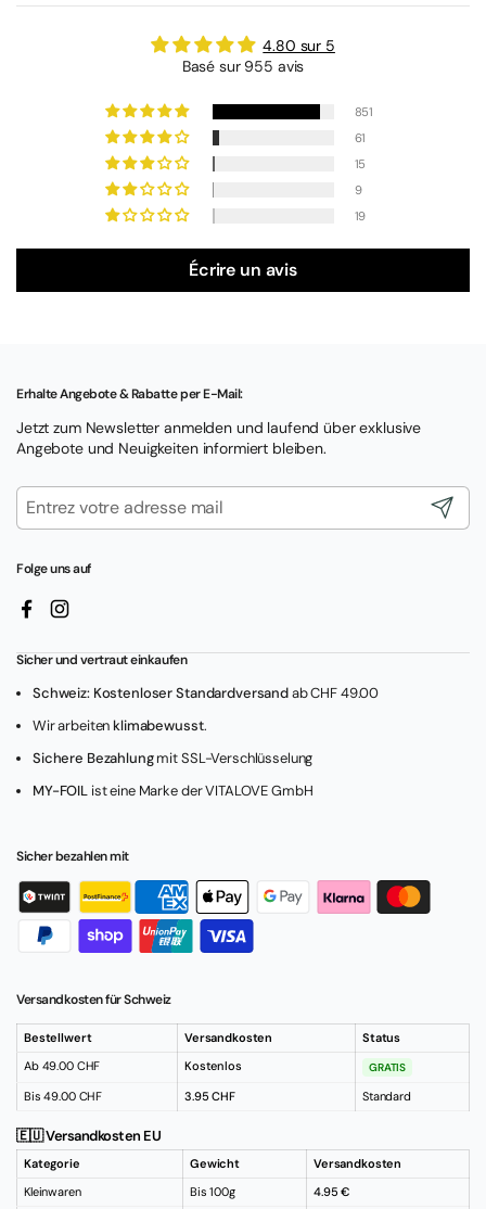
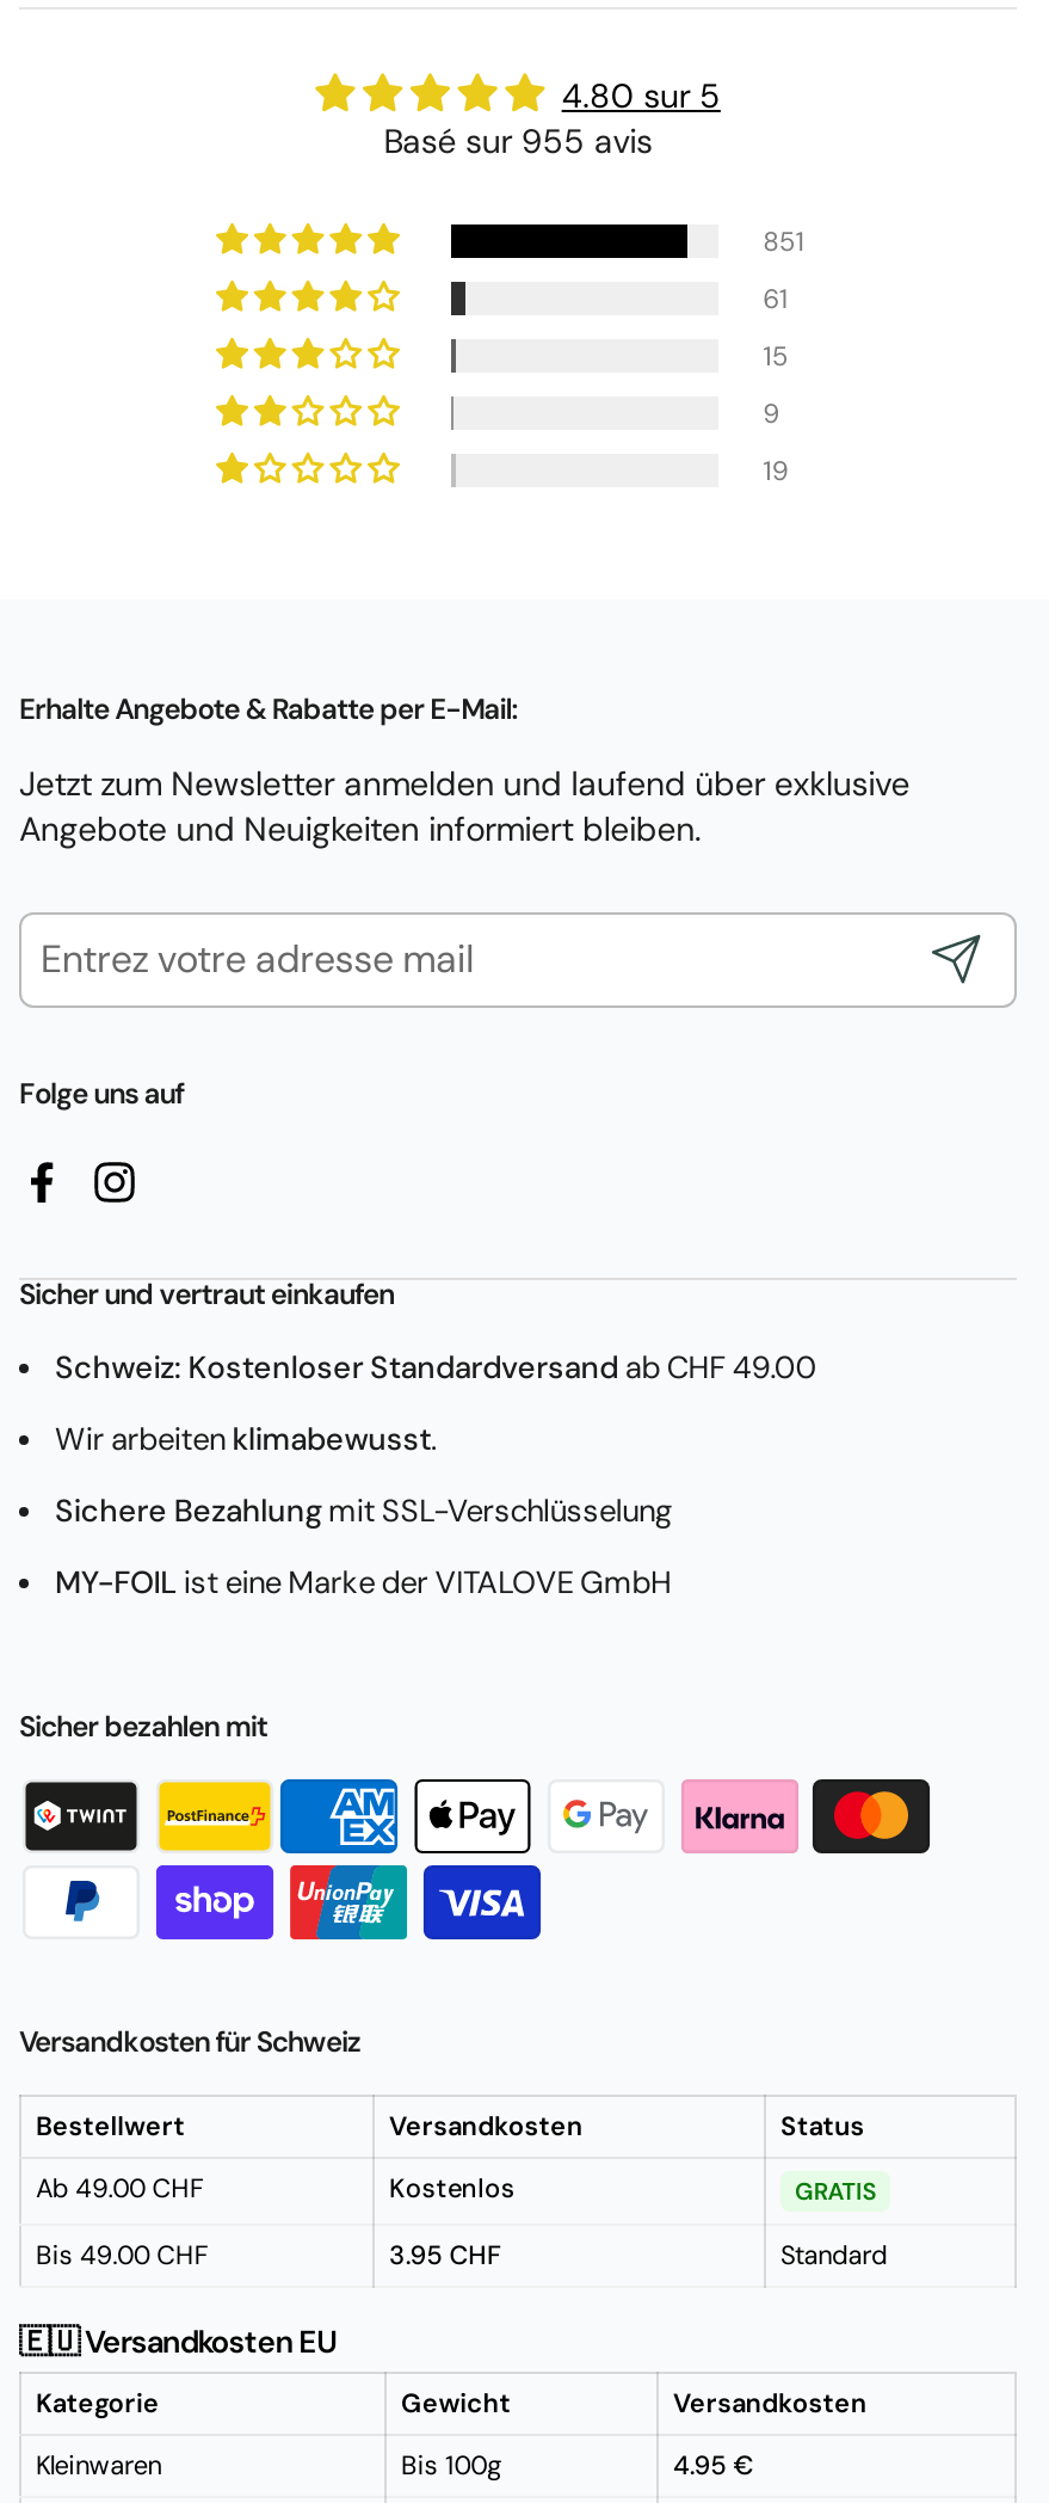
- Écrire un avis
